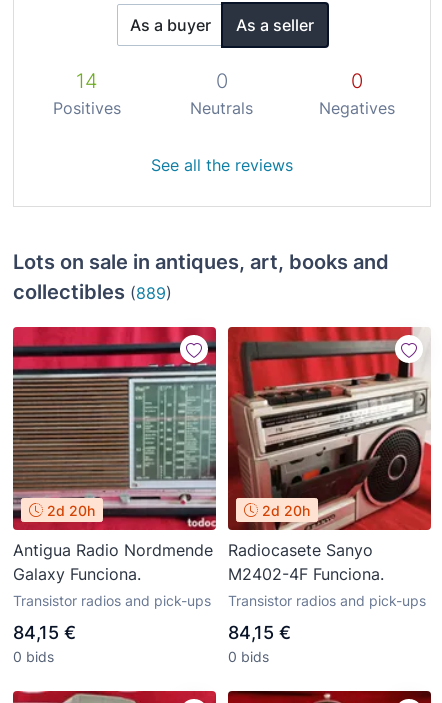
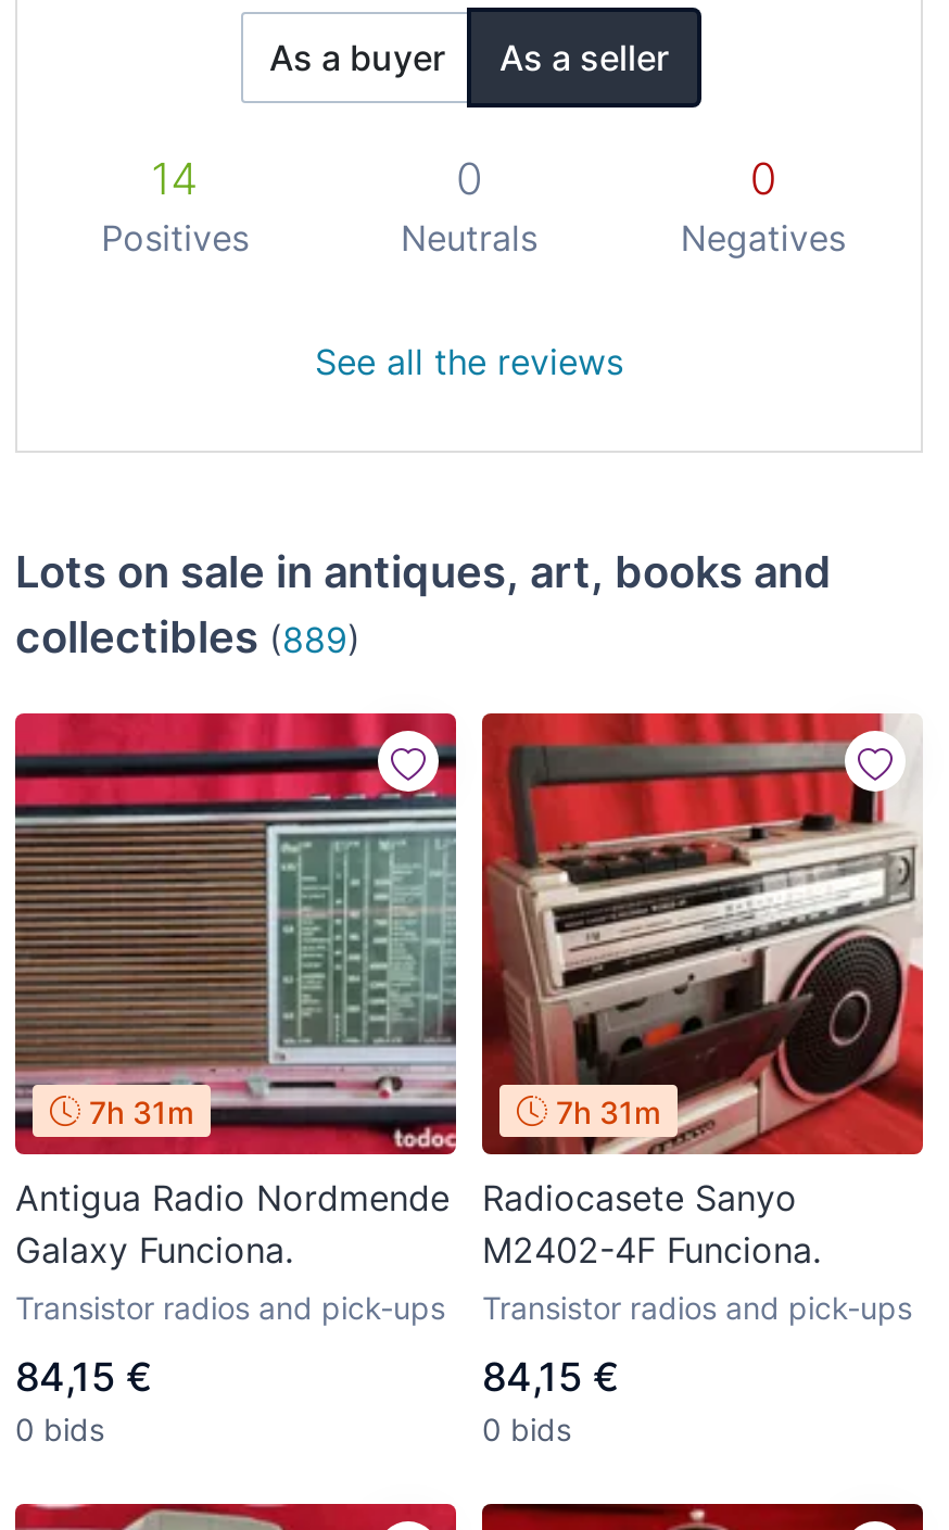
- 2d 20h
+ 7h 31m

- 2d 20h
+ 7h 31m
